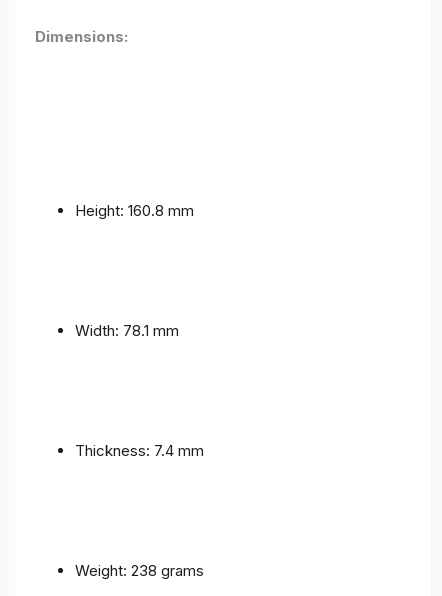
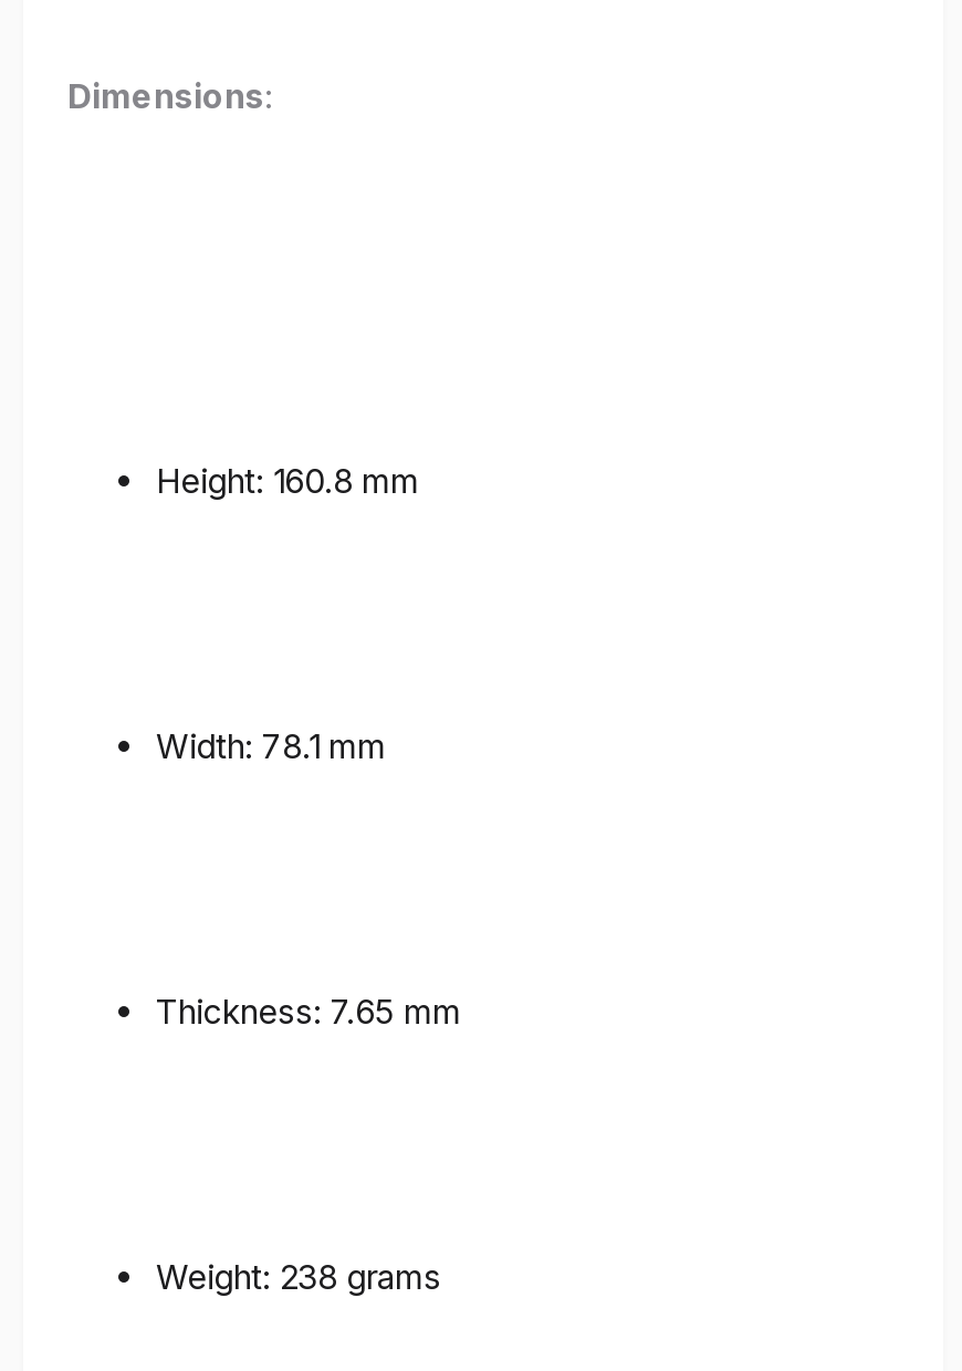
- Thickness: 7.4 mm
+ Thickness: 7.65 mm
